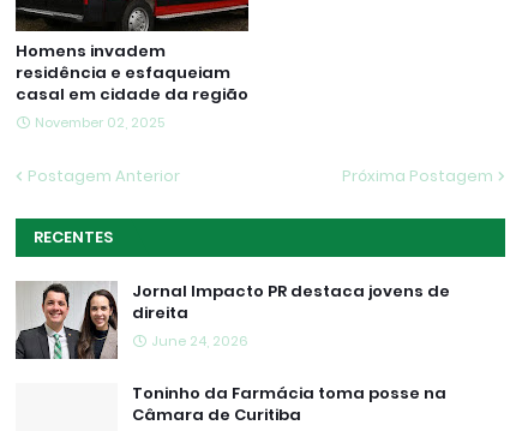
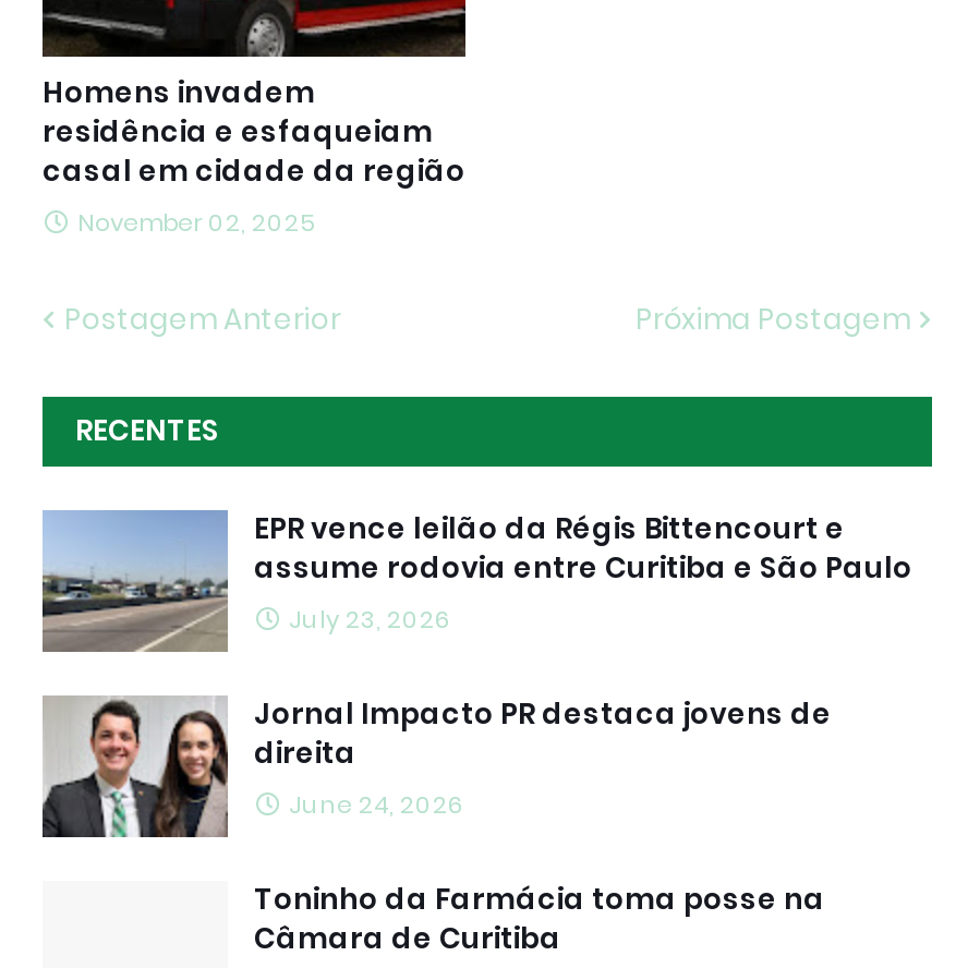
+ [image]
+ EPR vence leilão da Régis Bittencourt e
+ assume rodovia entre Curitiba e São Paulo
+ July 23, 2026
